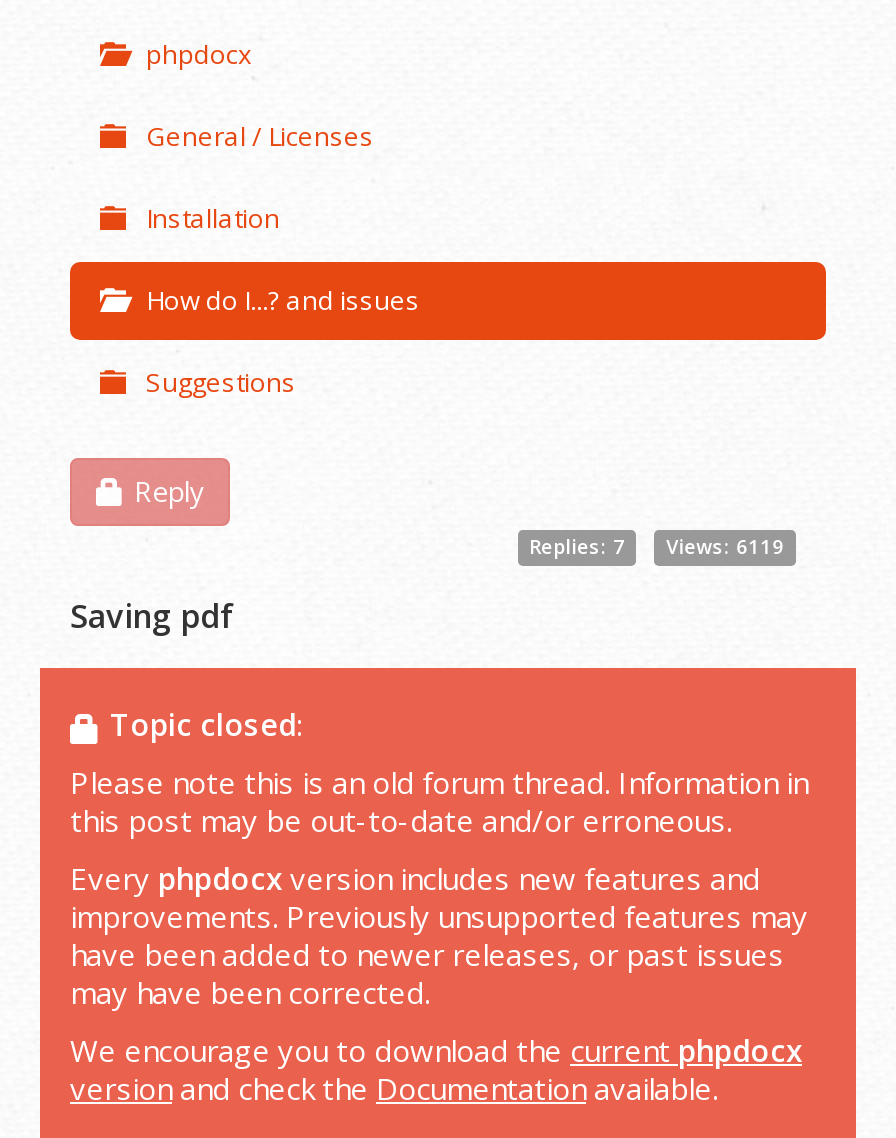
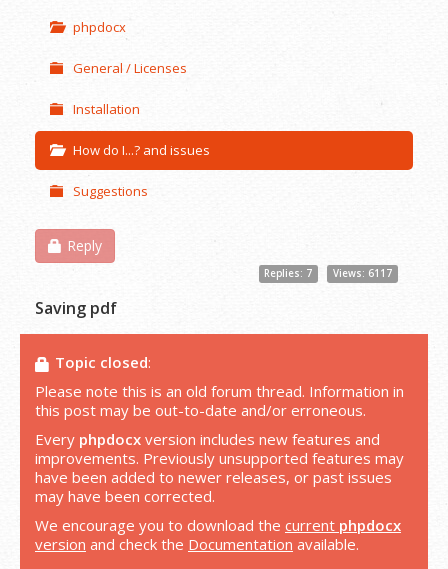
- Replies: 7 Views: 6119
+ Replies: 7 Views: 6117
